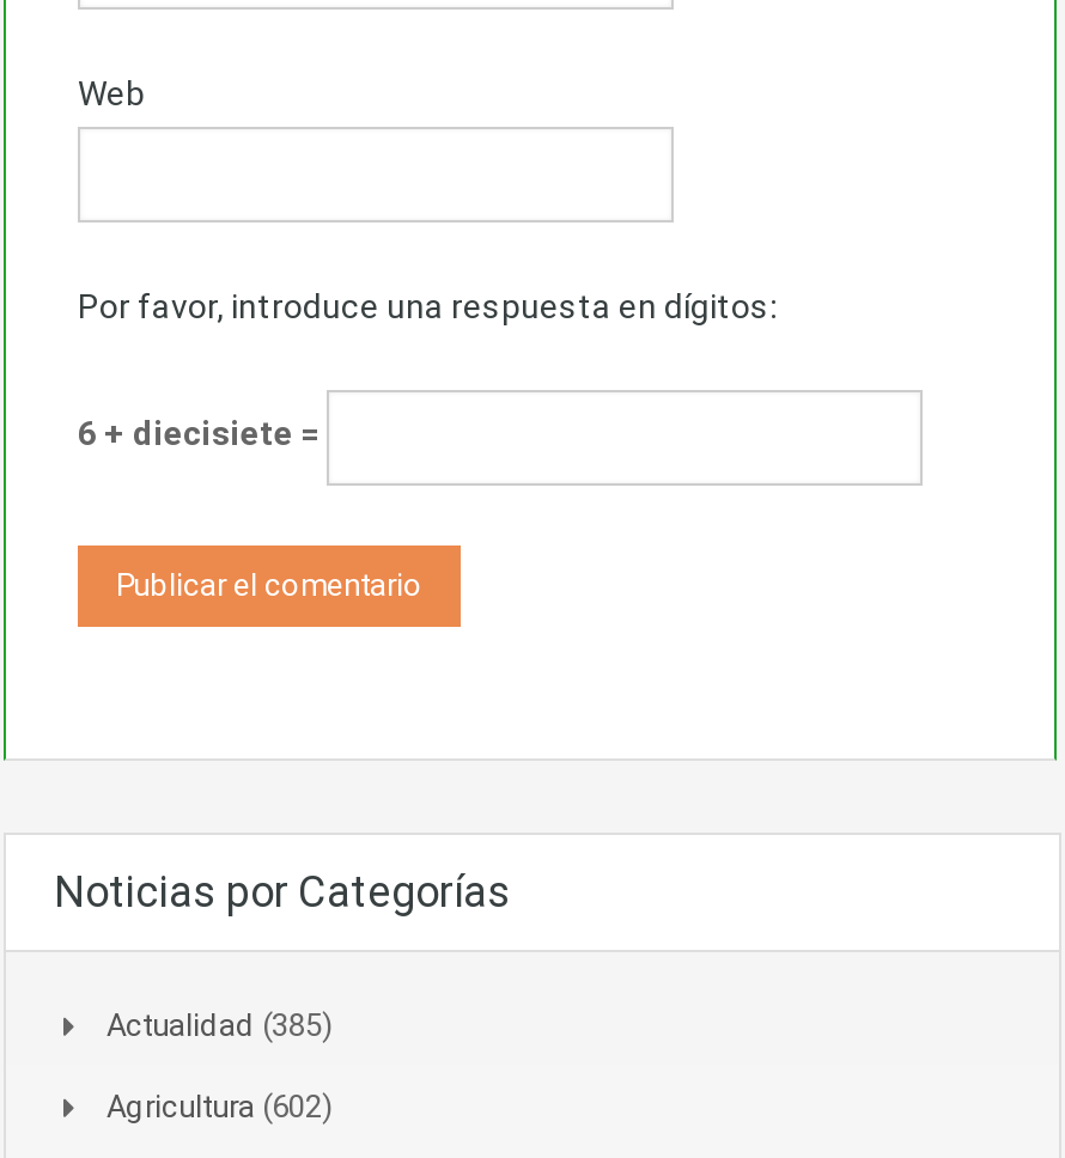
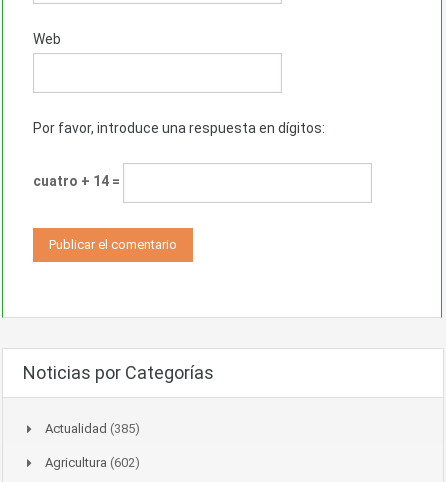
- 6 + diecisiete =
+ cuatro + 14 =
